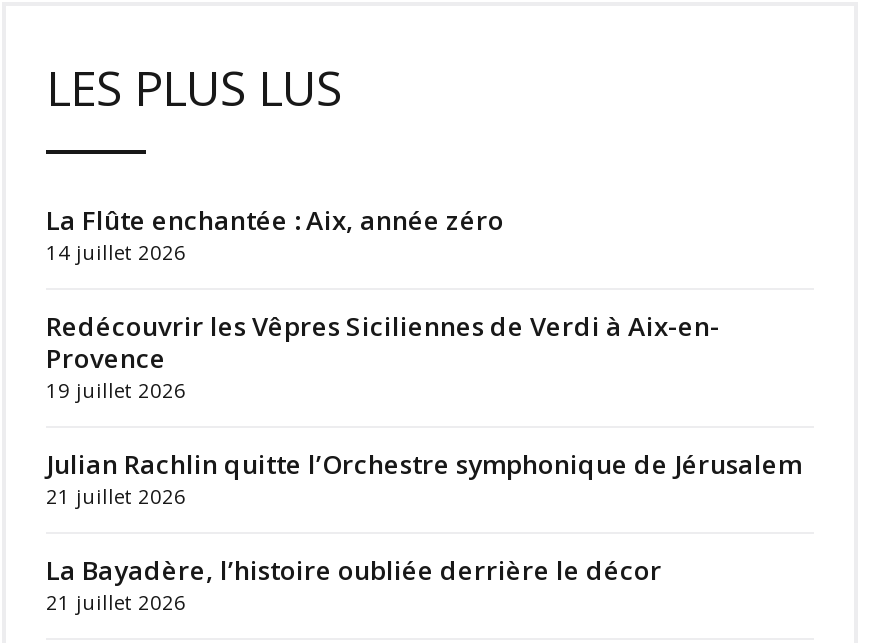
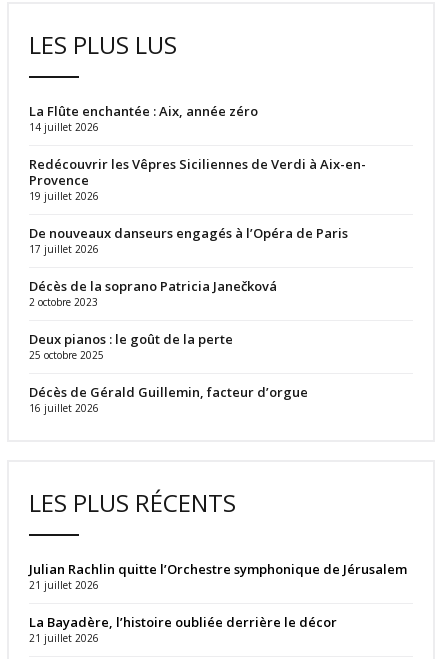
+ De nouveaux danseurs engagés à l’Opéra de Paris
+ 17 juillet 2026
+ Décès de la soprano Patricia Janečková
+ 2 octobre 2023
+ Deux pianos : le goût de la perte
+ 25 octobre 2025
+ Décès de Gérald Guillemin, facteur d’orgue
+ 16 juillet 2026
+ LES PLUS RÉCENTS
